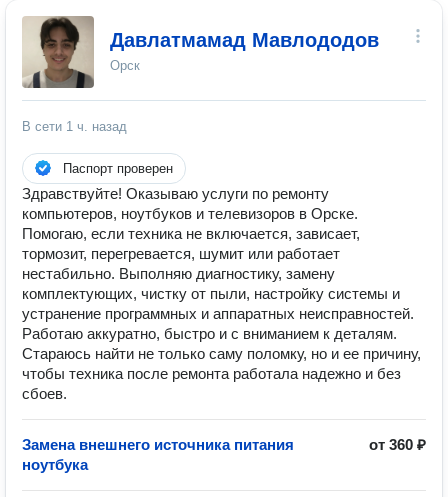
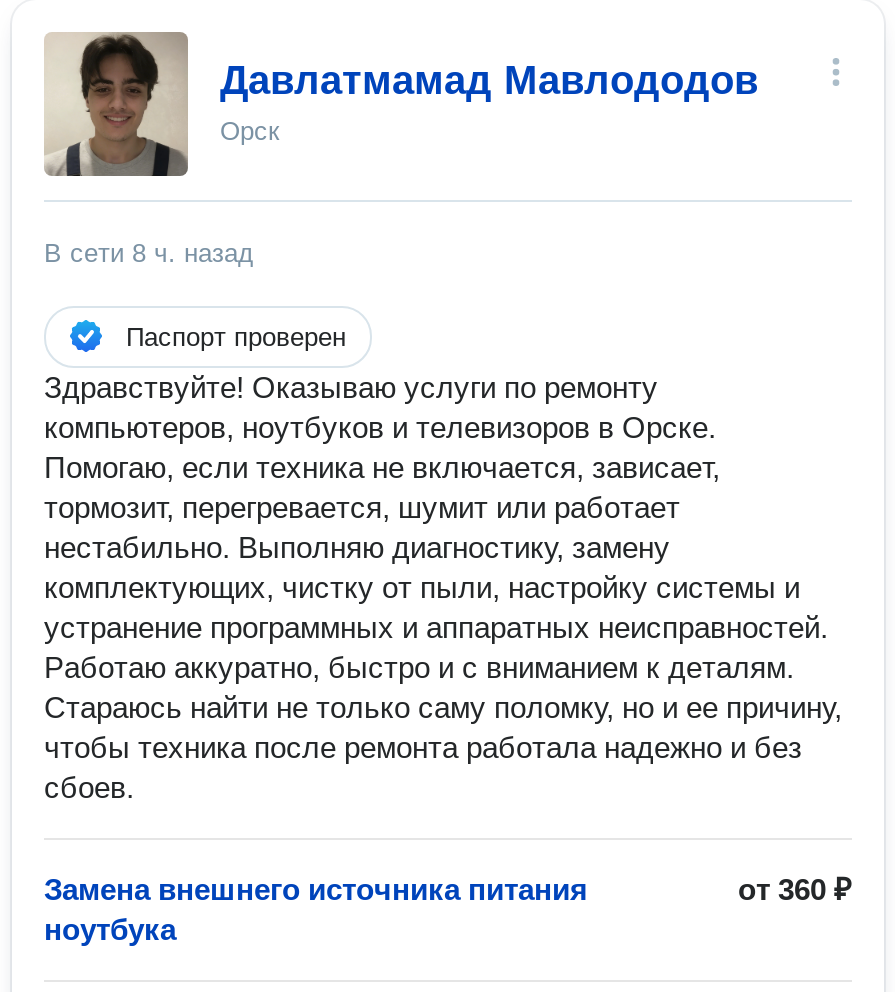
- В сети 1 ч. назад
+ В сети 8 ч. назад
